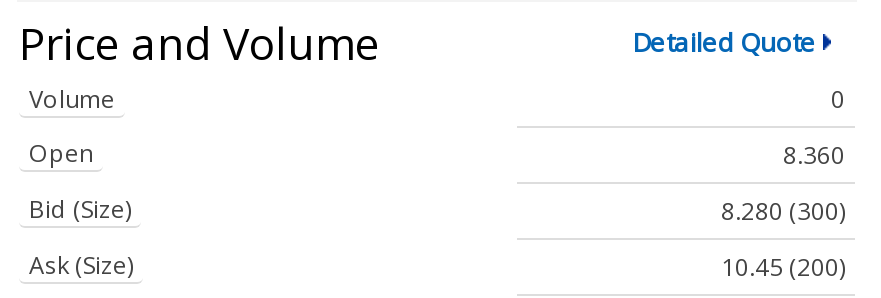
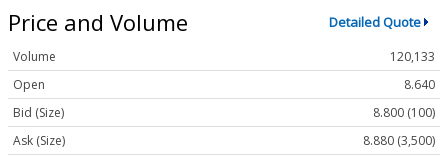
- 0
+ 120,133

- 8.360
+ 8.640

- 8.280 (300)
+ 8.800 (100)

- 10.45 (200)
+ 8.880 (3,500)
